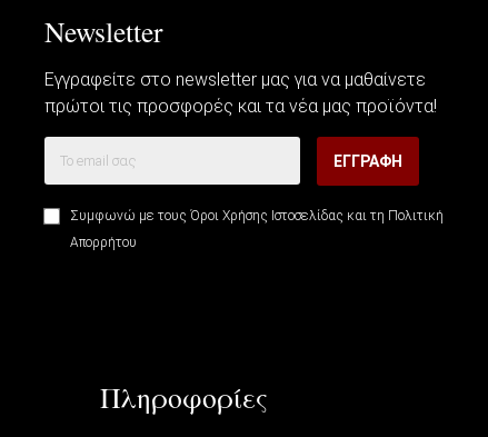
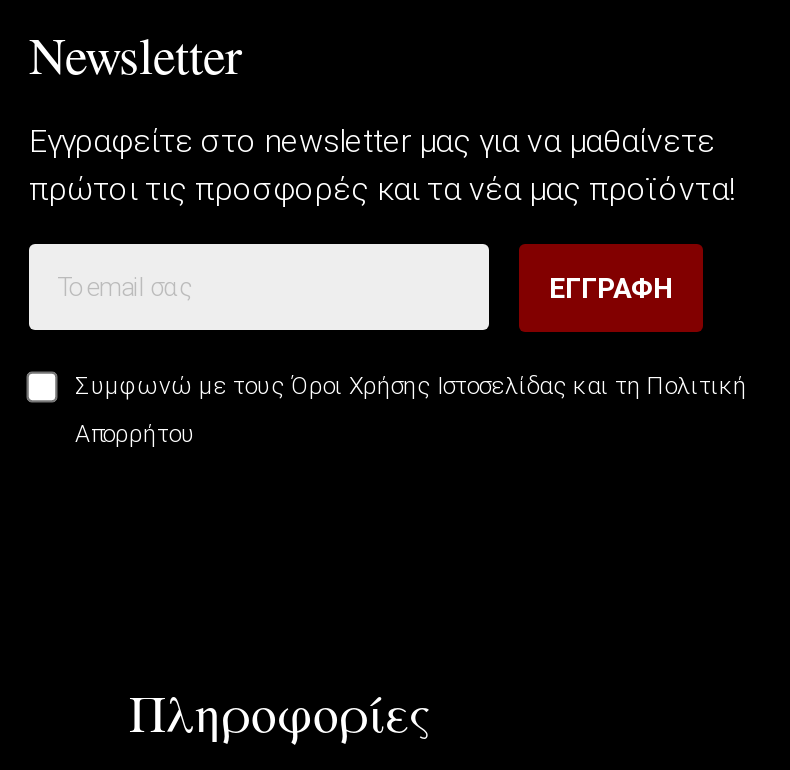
- ΕΓΓΡΑΦΉ
+ ΕΓΓΡΑΦΗ
